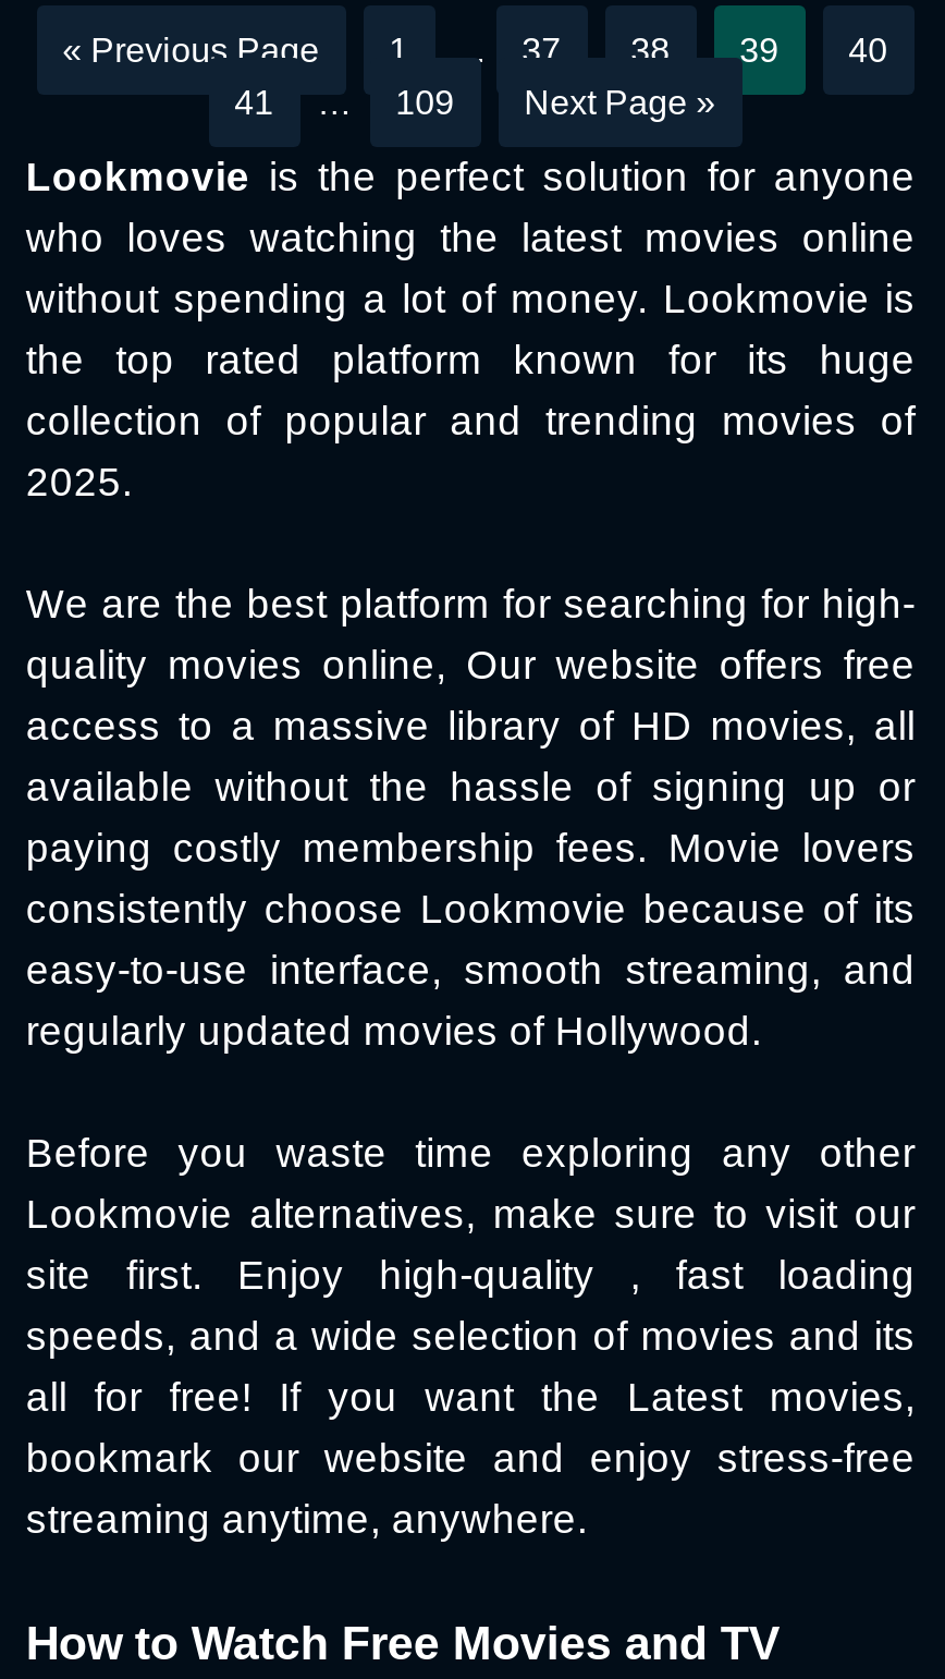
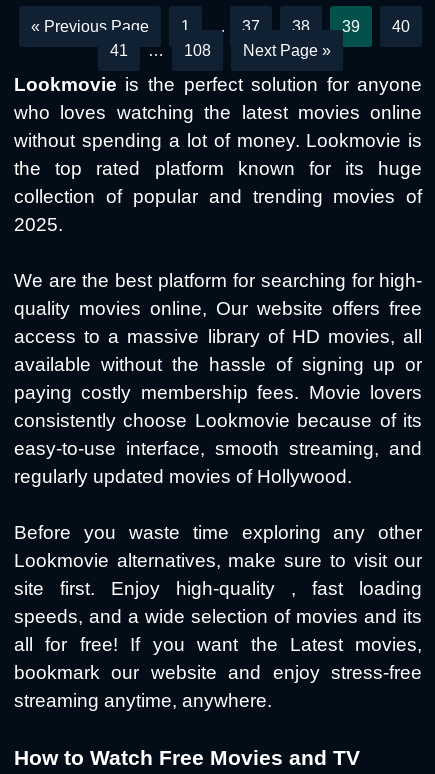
- 109
+ 108
